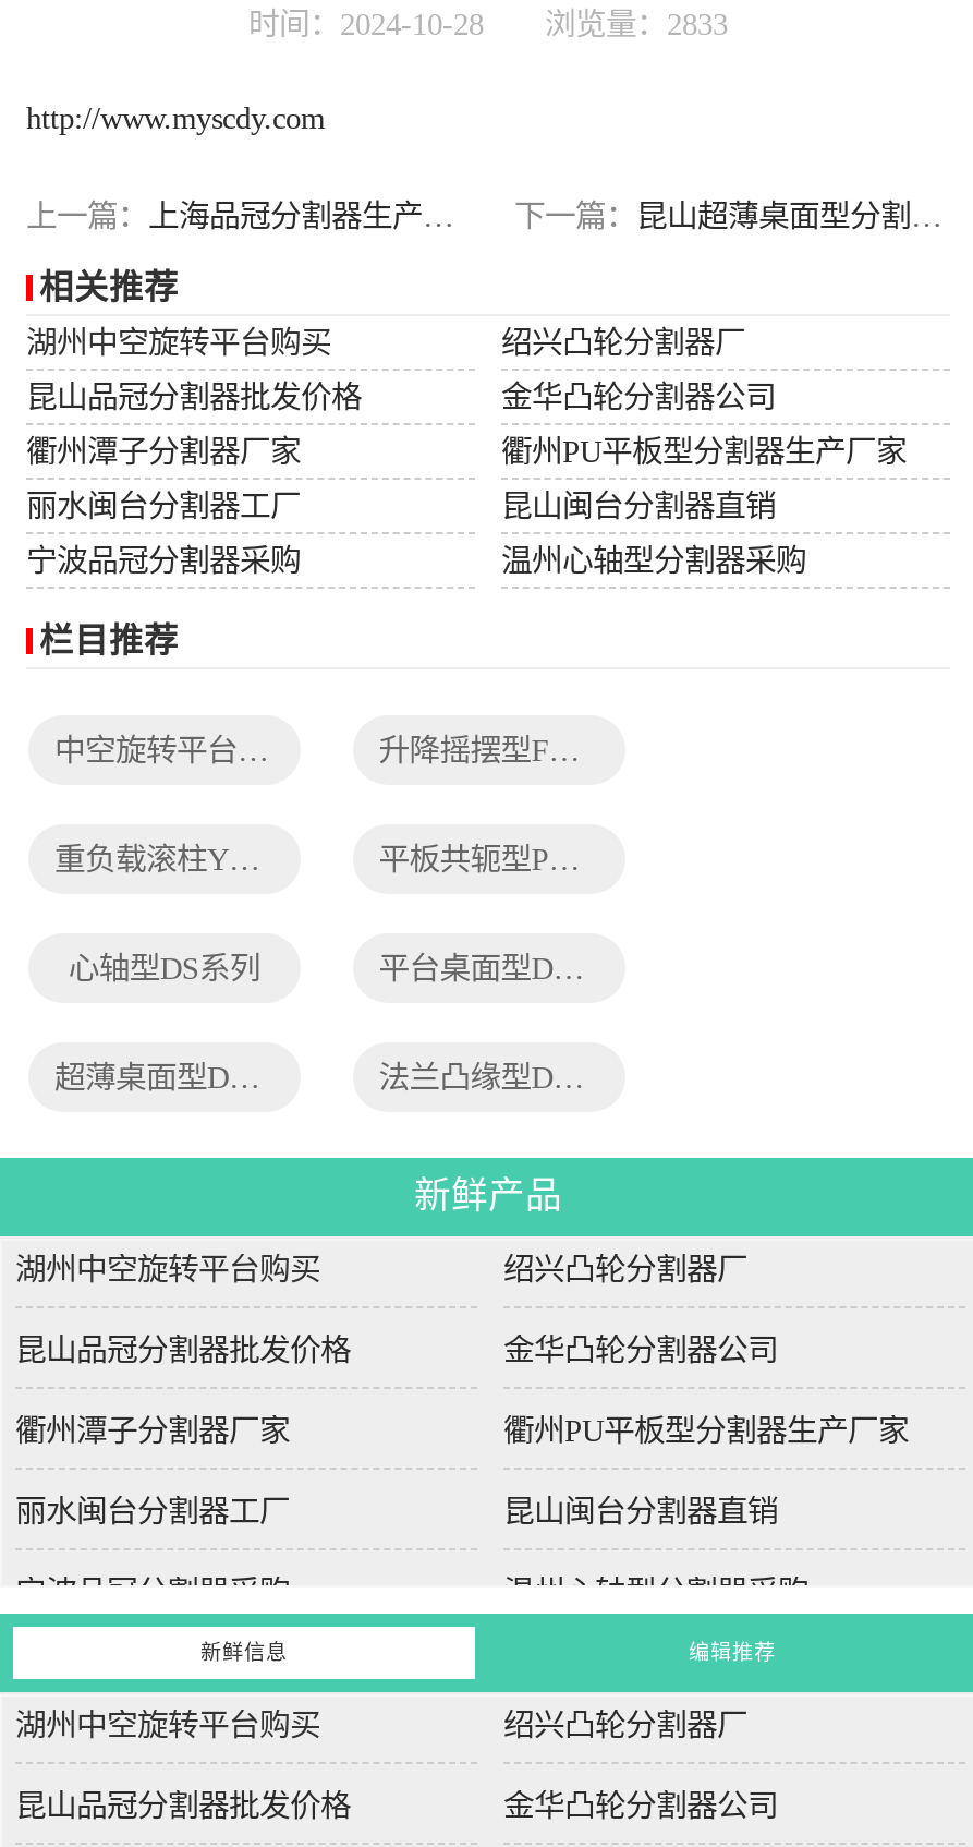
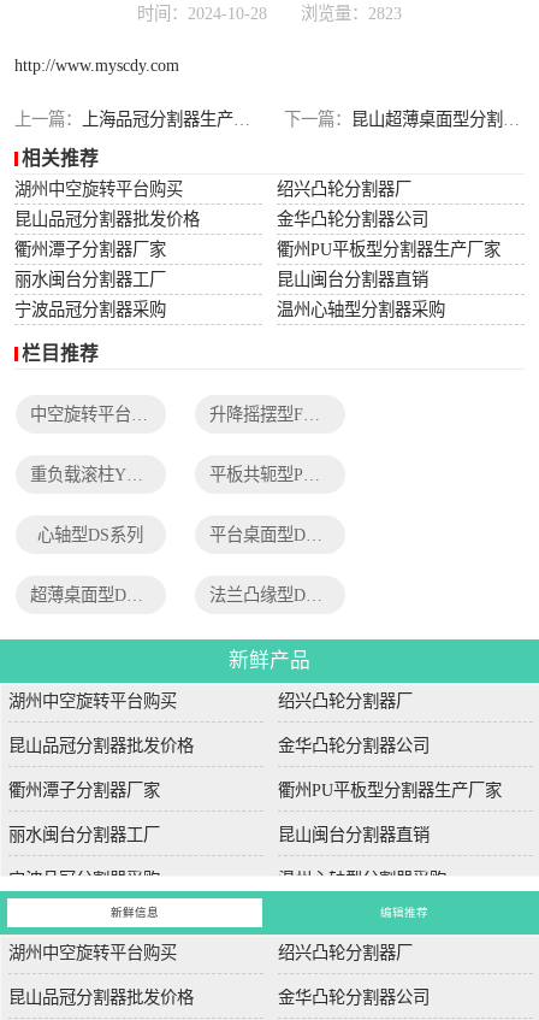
- 时间：2024-10-28 浏览量：2833
+ 时间：2024-10-28 浏览量：2823
